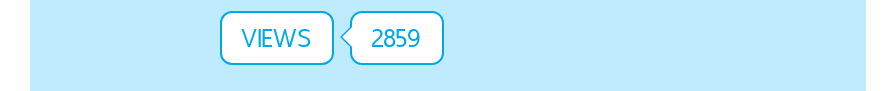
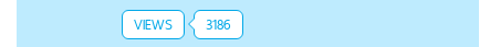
- VIEWS 2859
+ VIEWS 3186
